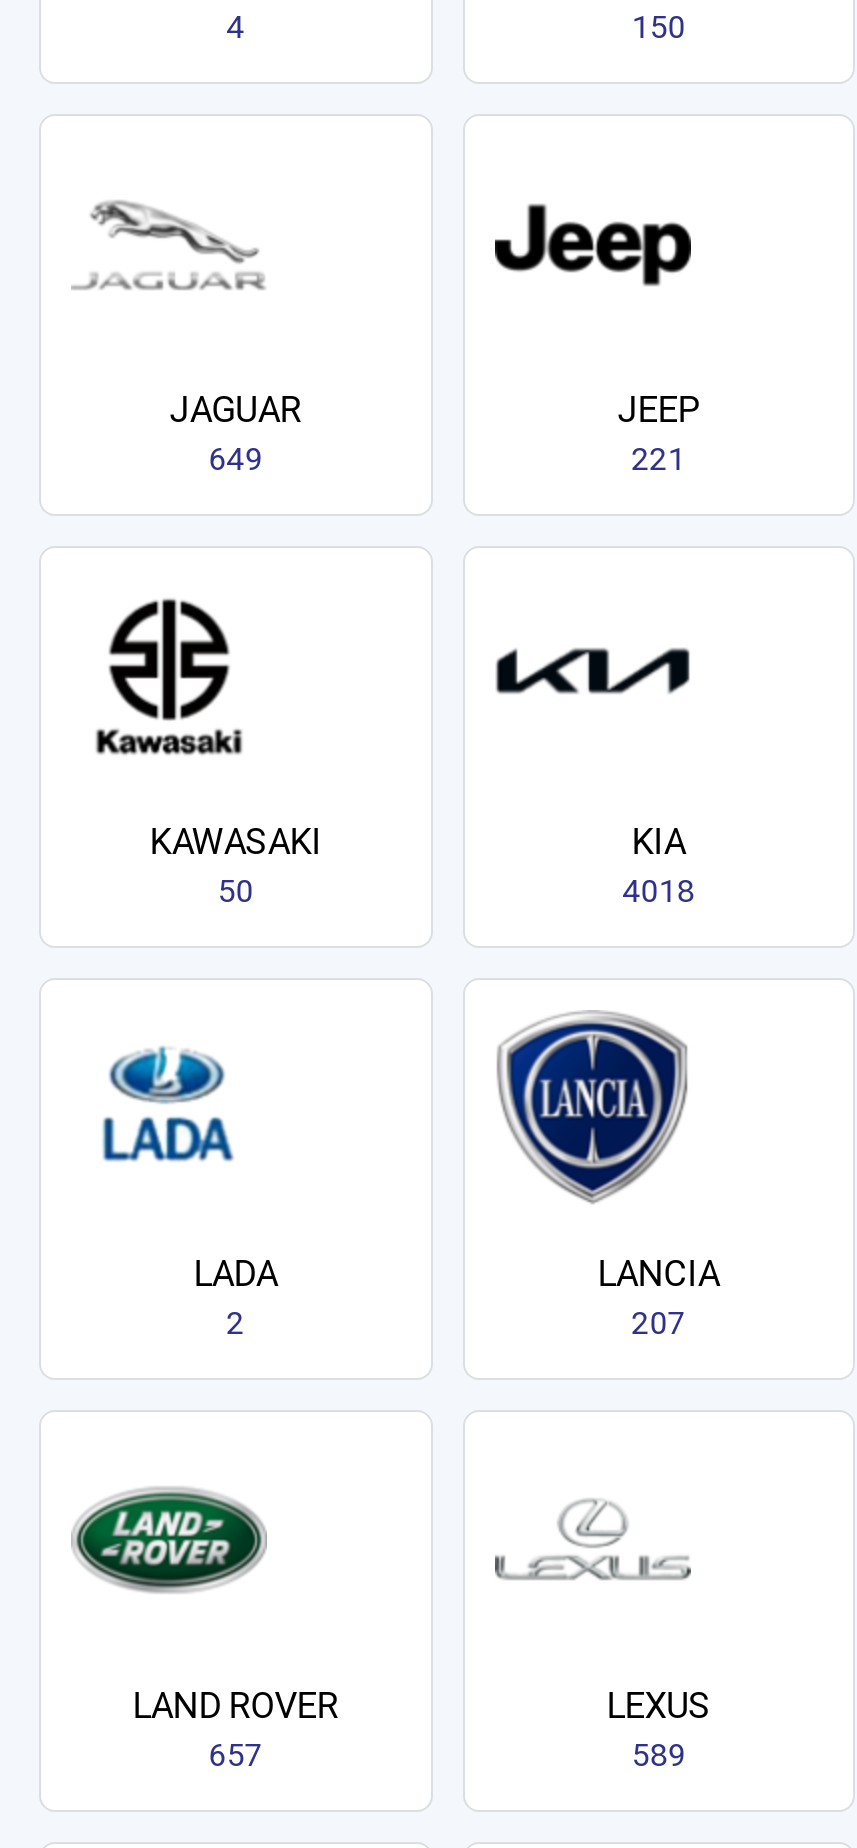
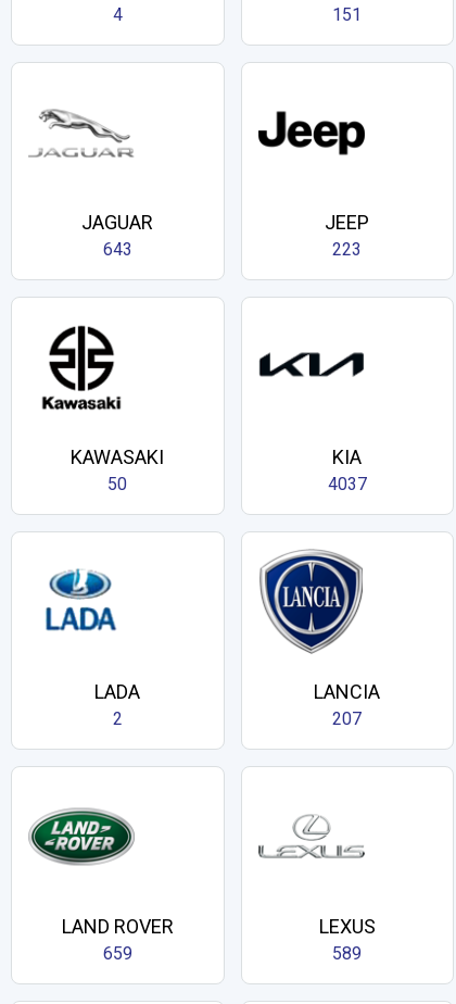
- 150
+ 151

- 649
+ 643

- 221
+ 223

- 4018
+ 4037

- 657
+ 659
